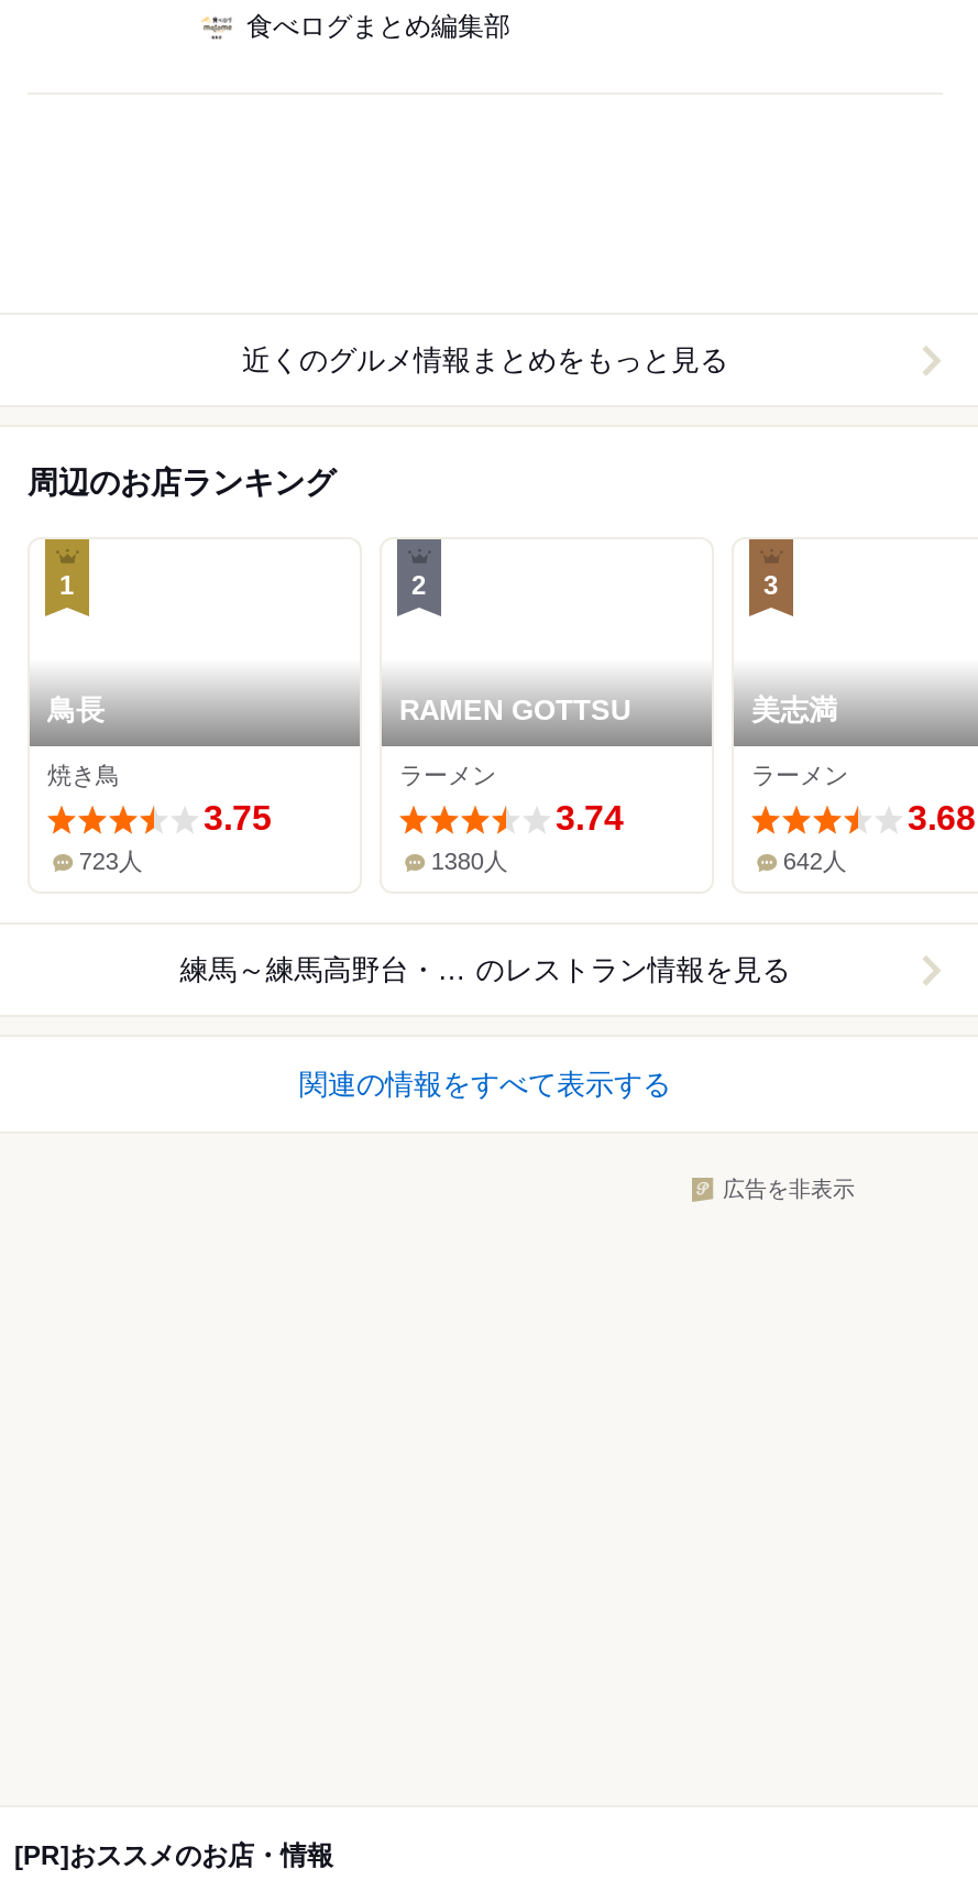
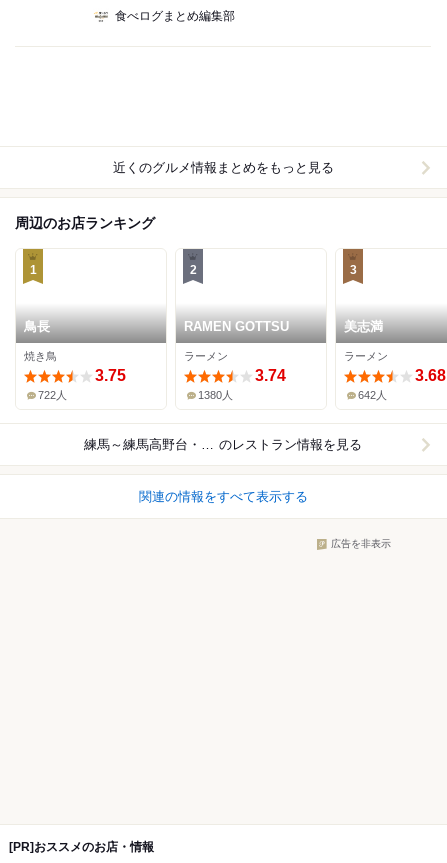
- 723人
+ 722人
